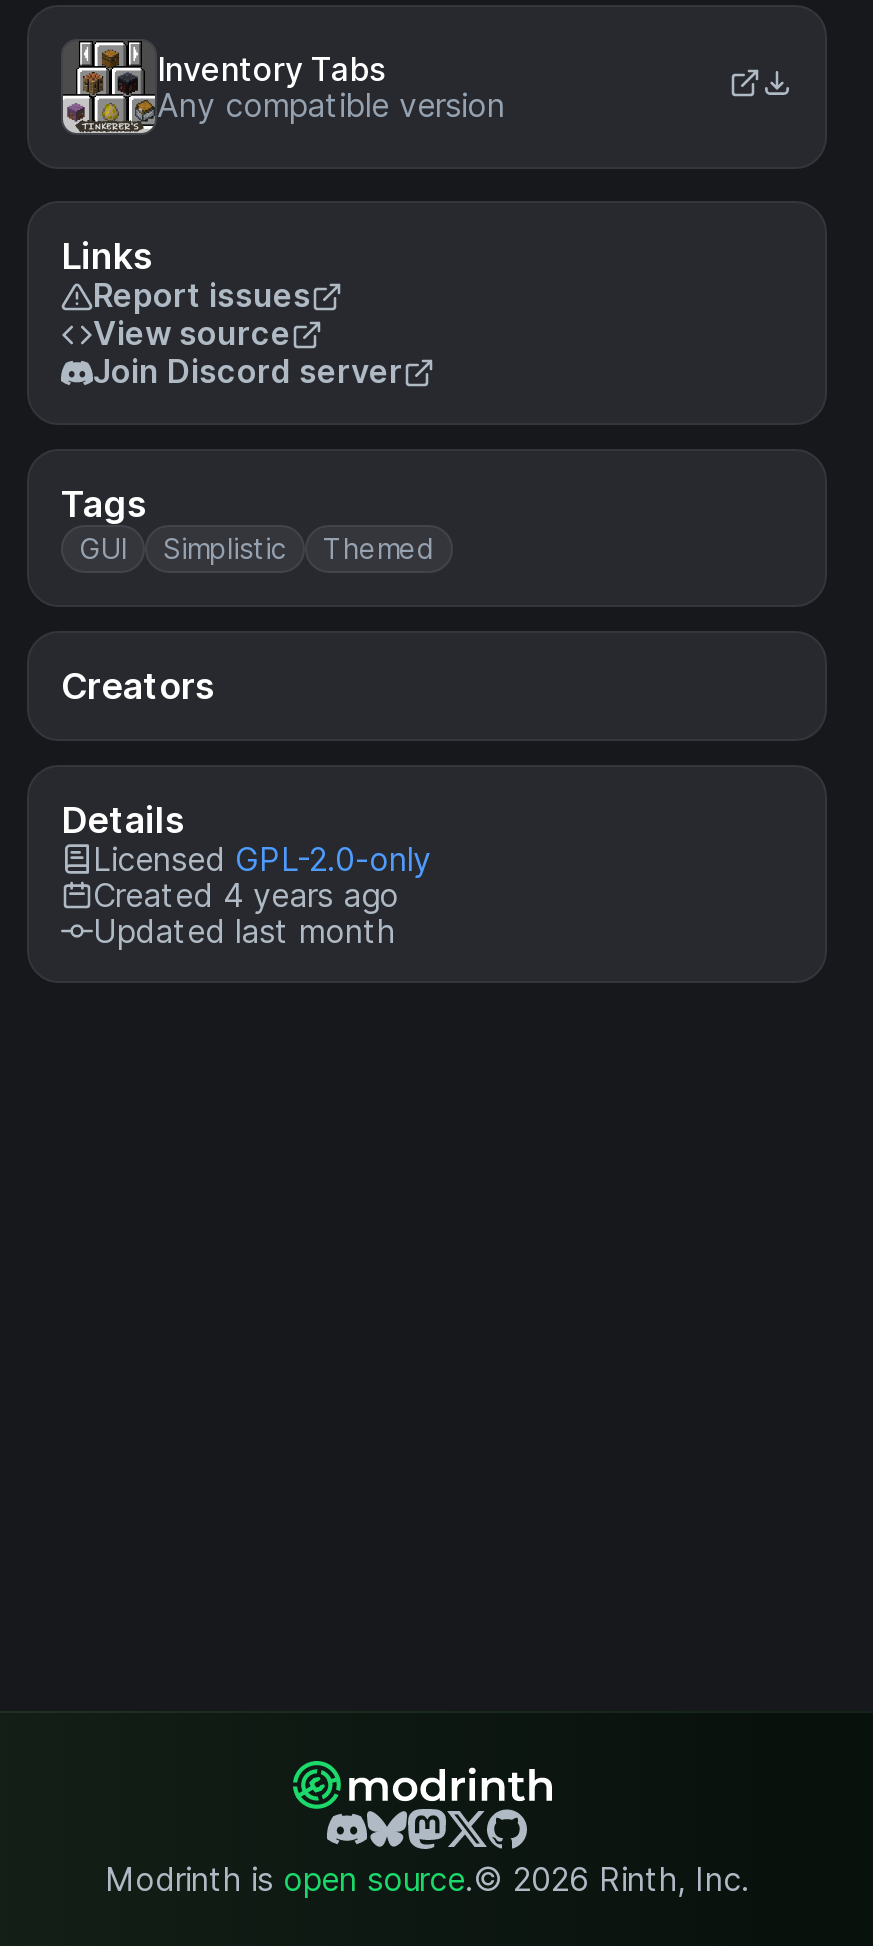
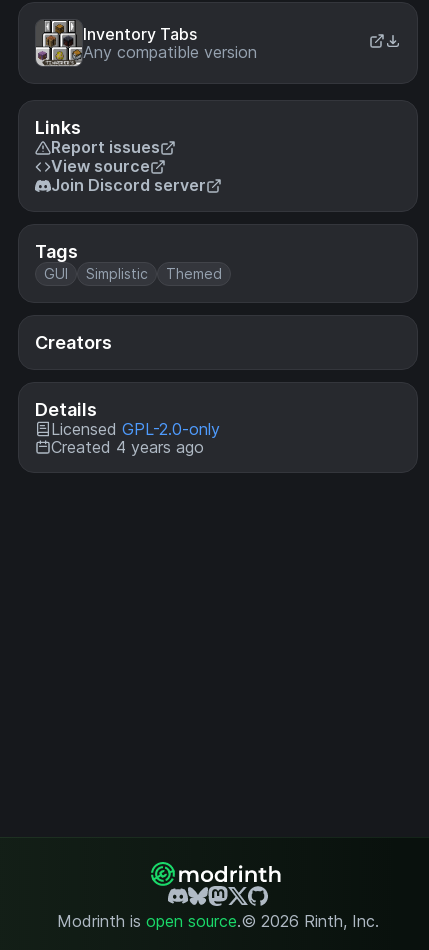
- Updated last month
